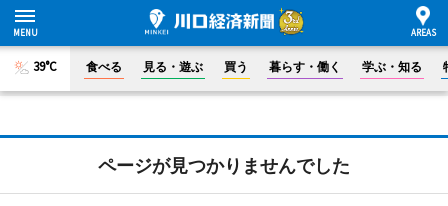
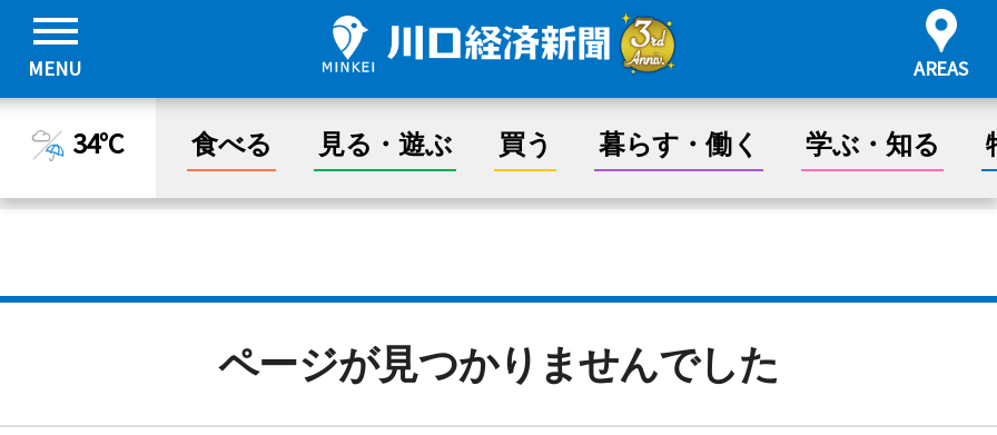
- 39°C
+ 34°C
